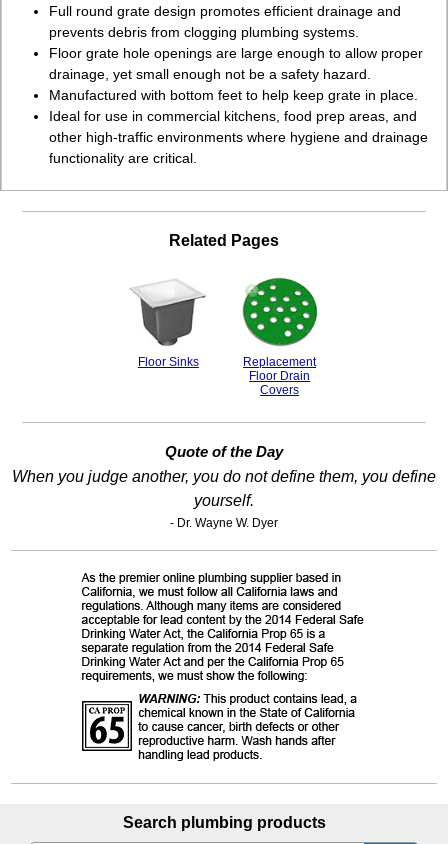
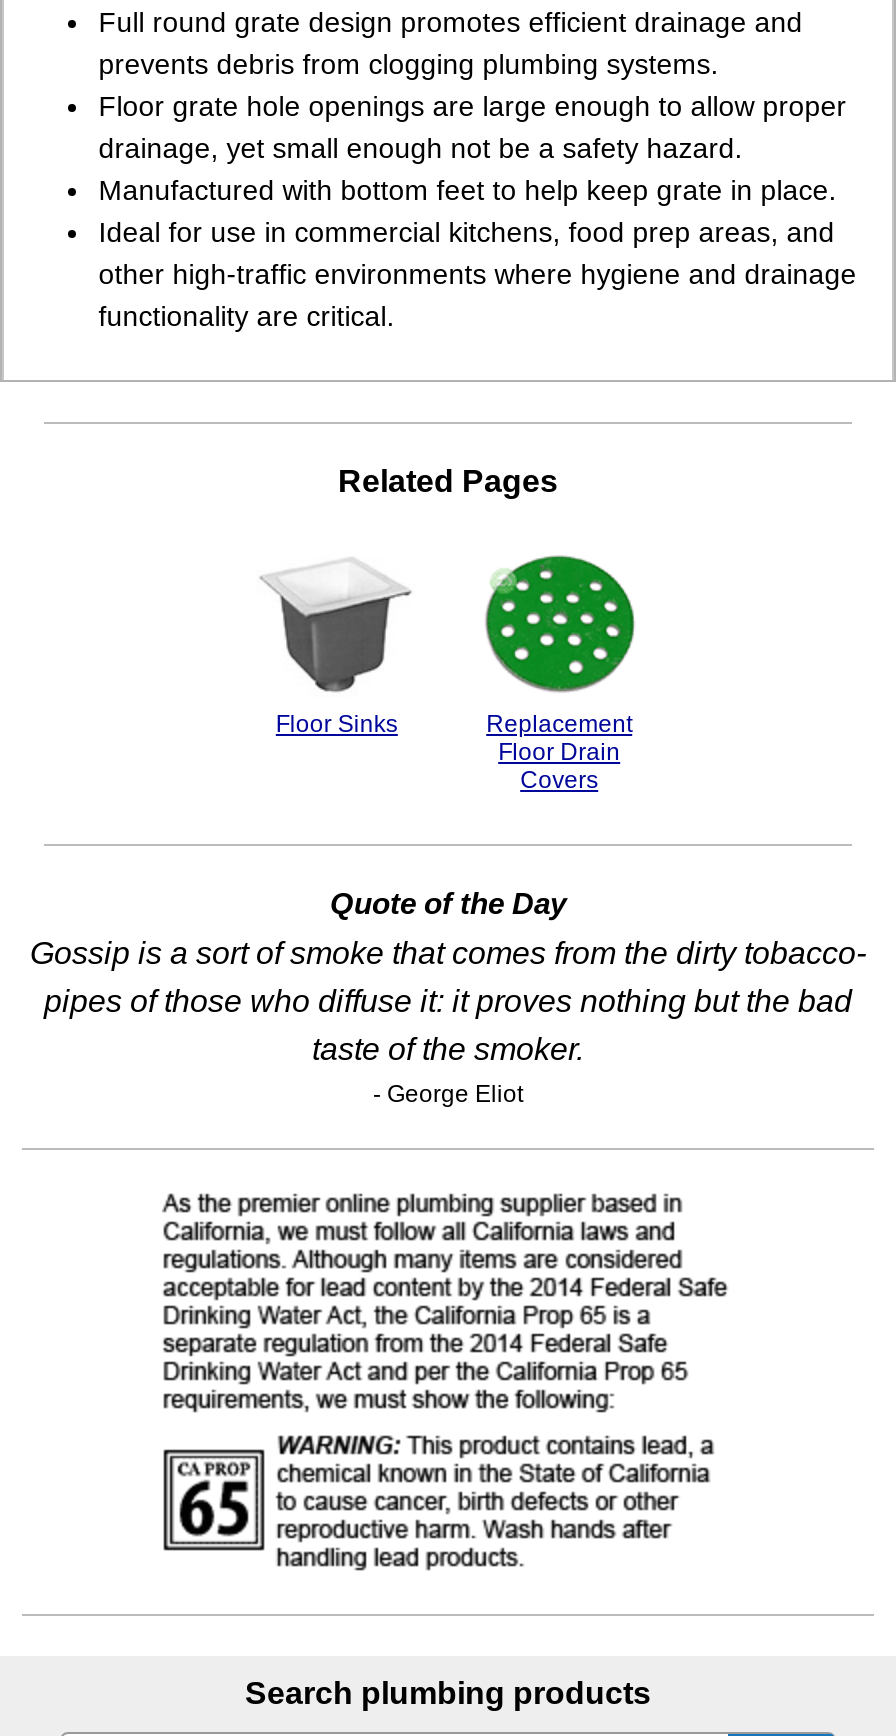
- When you judge another, you do not define them, you define
- yourself.
- - Dr. Wayne W. Dyer
+ Gossip is a sort of smoke that comes from the dirty tobacco-
+ pipes of those who diffuse it: it proves nothing but the bad
+ taste of the smoker.
+ - George Eliot
